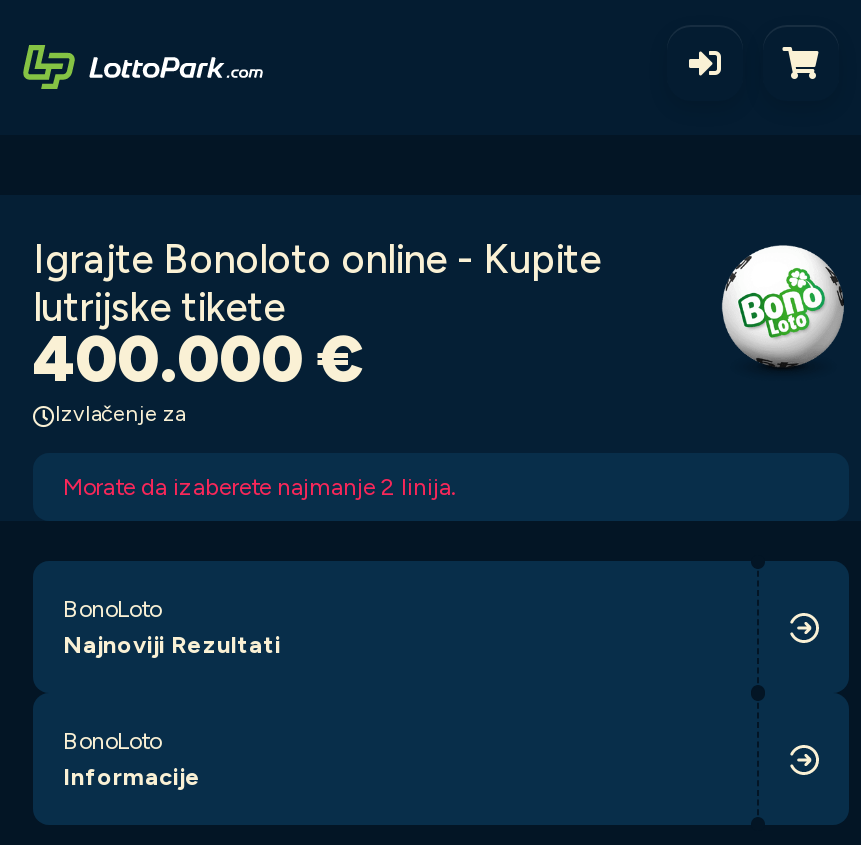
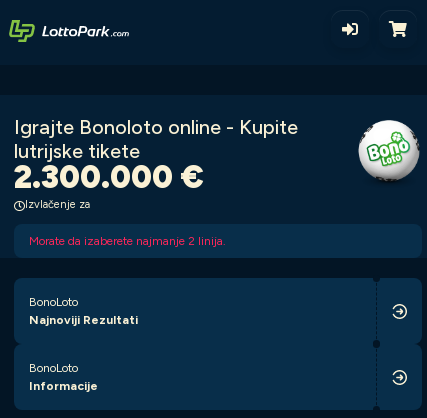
- 400.000 €
+ 2.300.000 €
